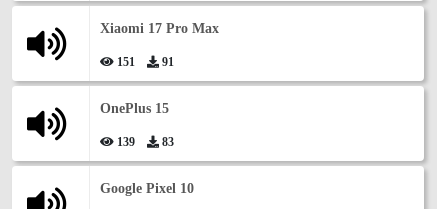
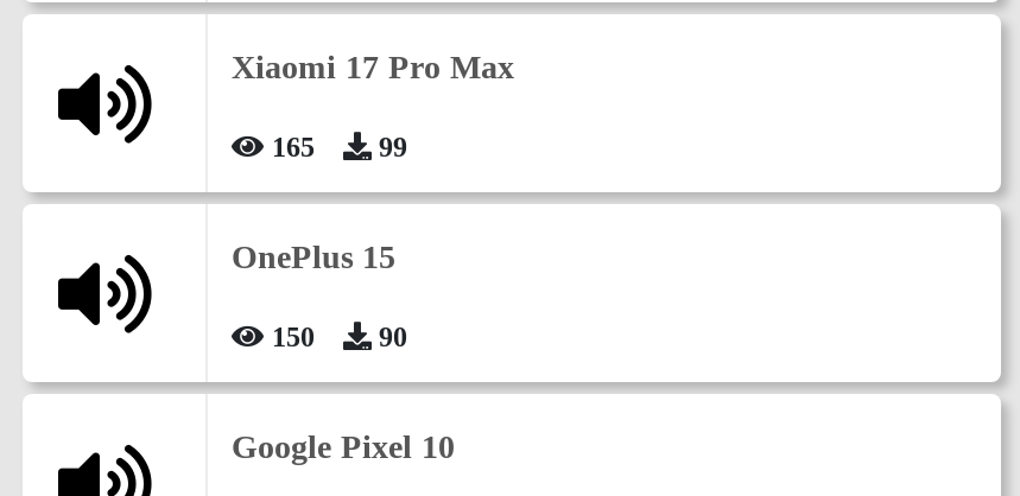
- 151
+ 165

- 91
+ 99

- 139
+ 150

- 83
+ 90
